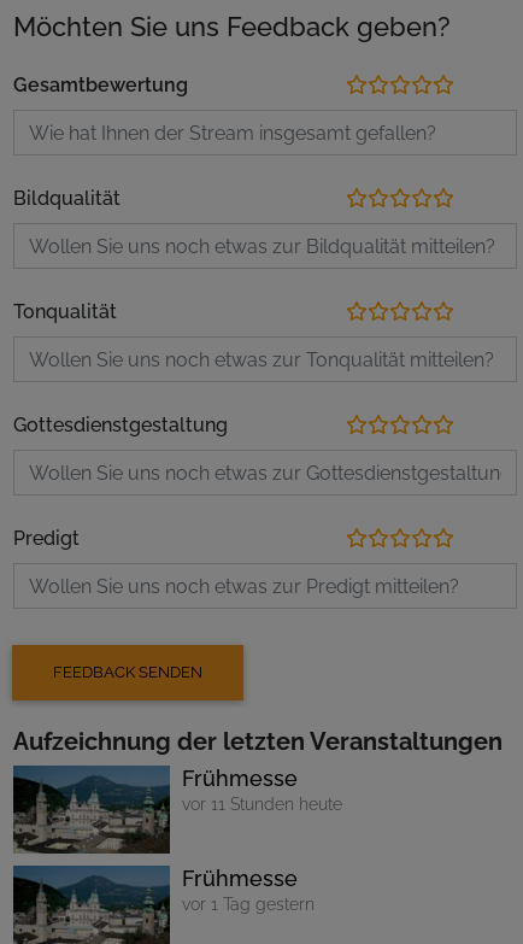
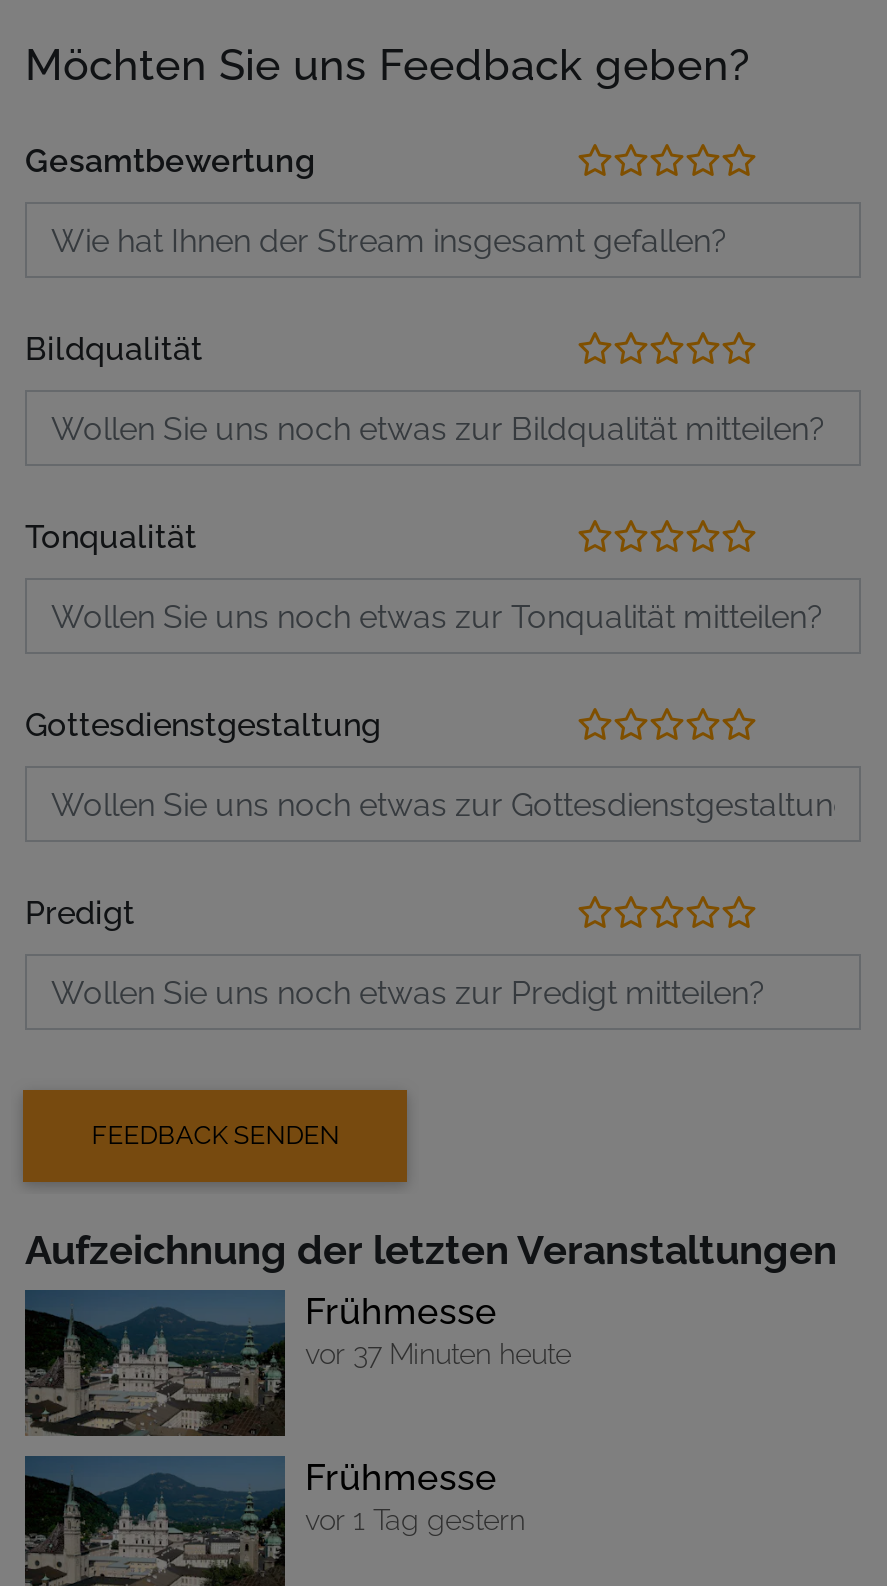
- vor 11 Stunden heute
+ vor 37 Minuten heute
